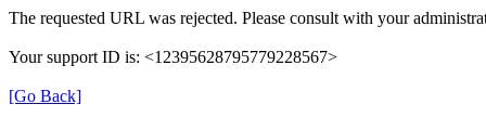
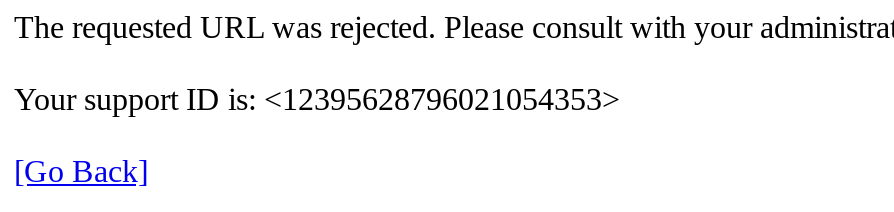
- Your support ID is: <12395628795779228567>
+ Your support ID is: <12395628796021054353>
